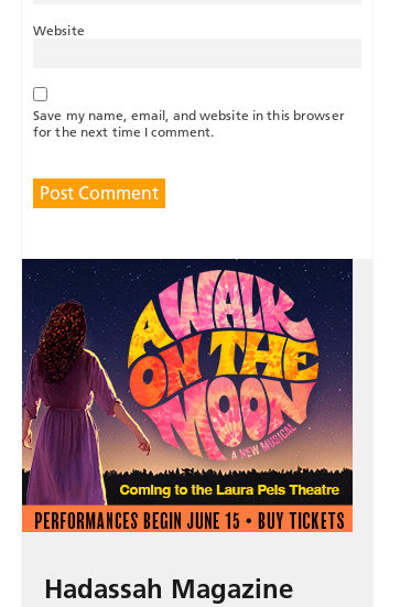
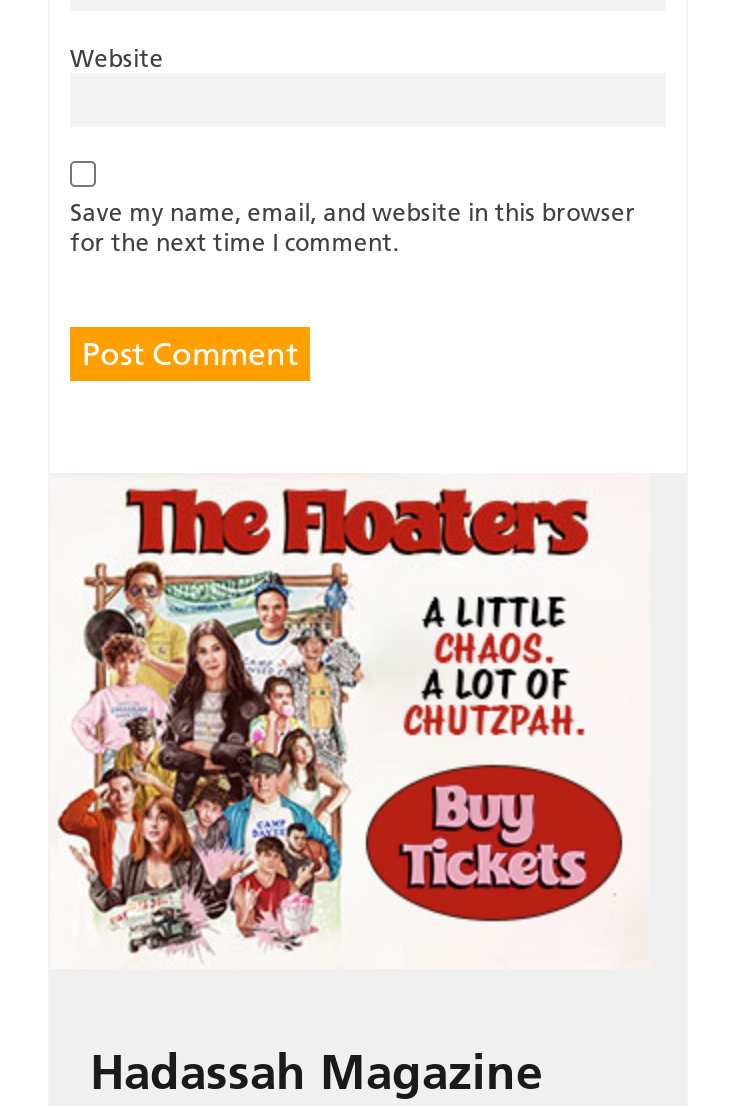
- [image]
+ [image]
